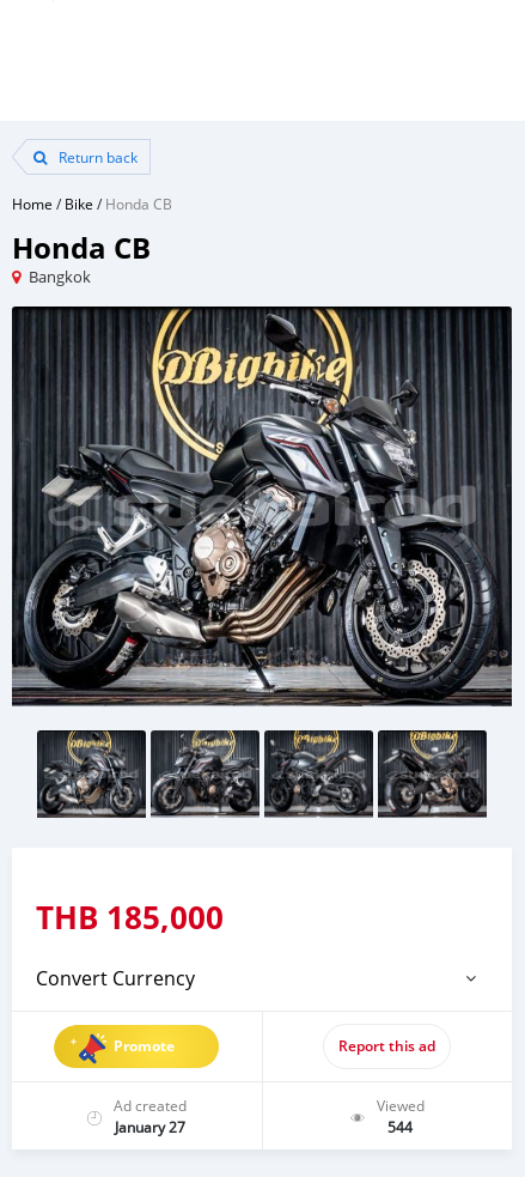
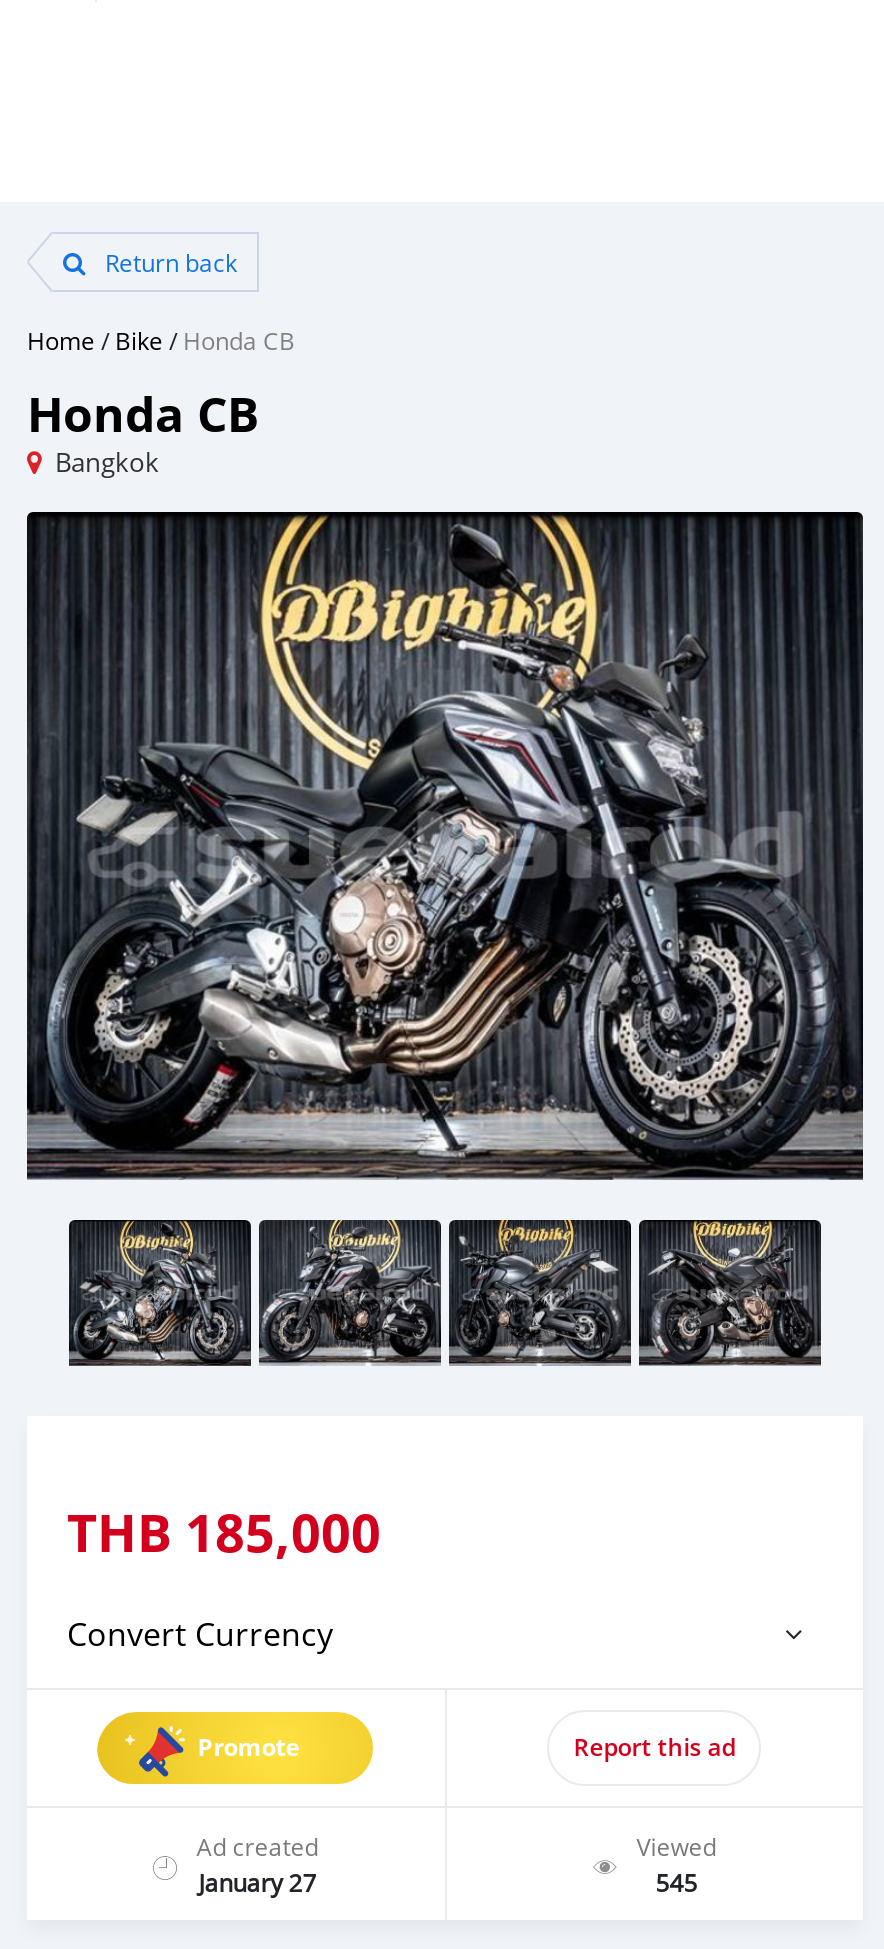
- 544
+ 545
